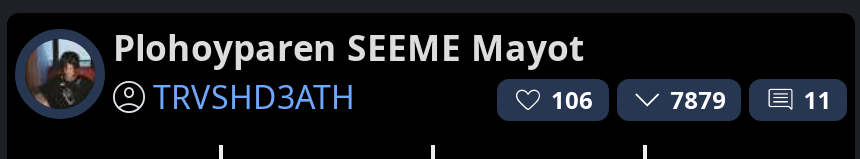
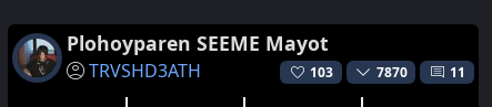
- 106
+ 103

- 7879
+ 7870
